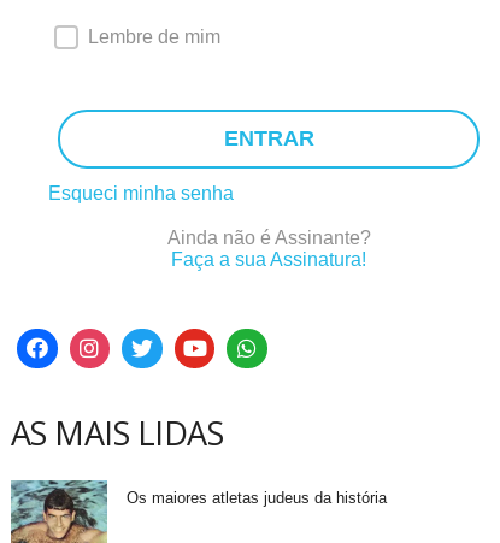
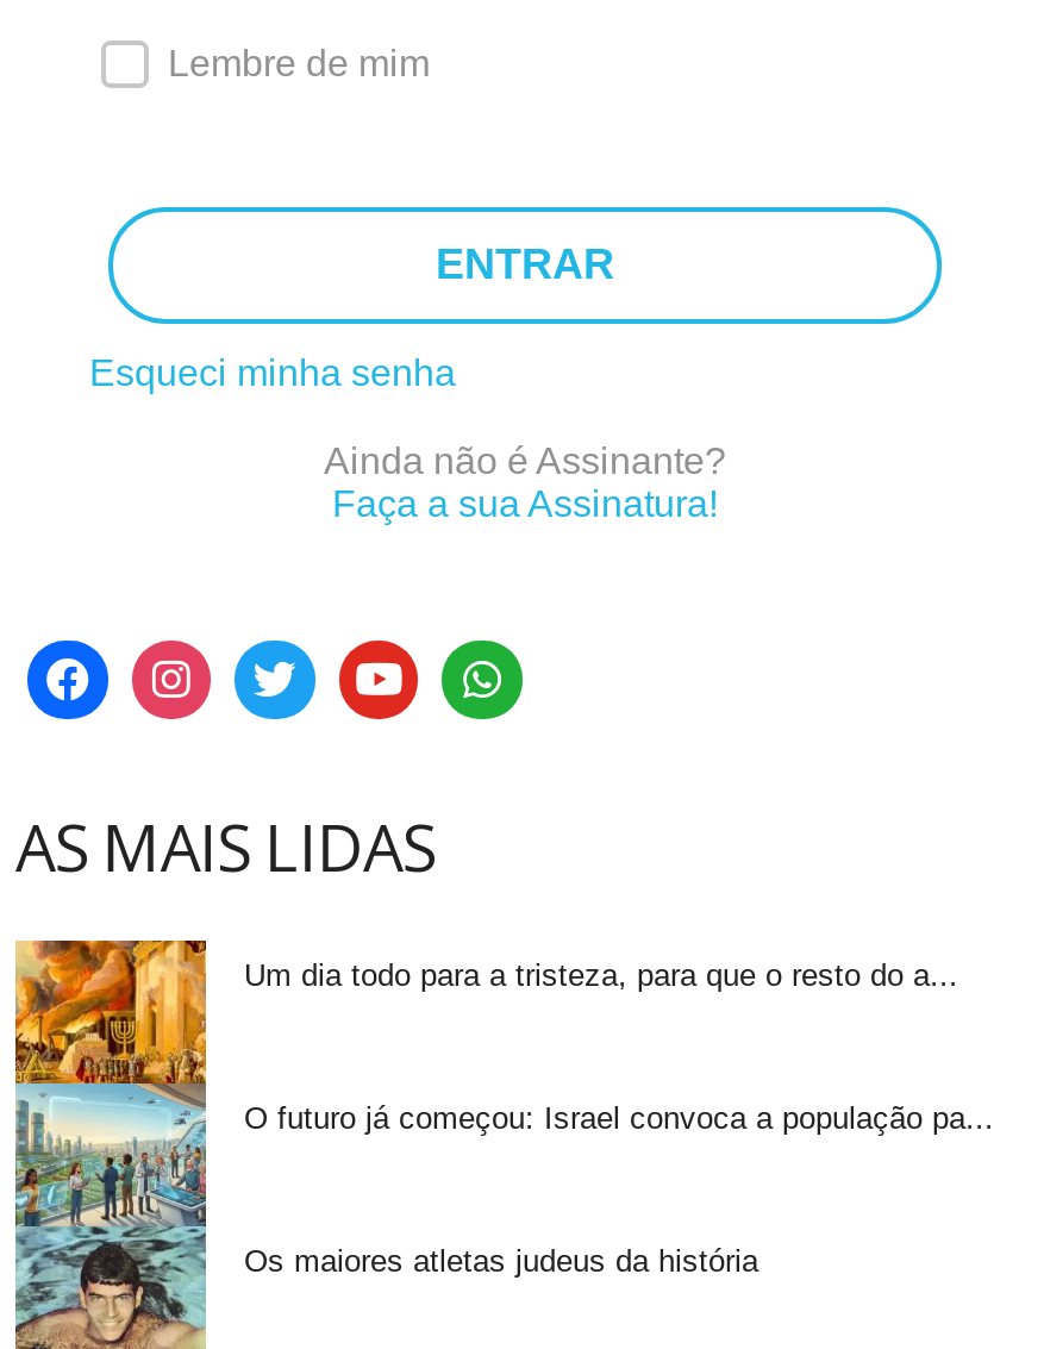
+ [image]
+ Um dia todo para a tristeza, para que o resto do a...

+ O futuro já começou: Israel convoca a população pa...
